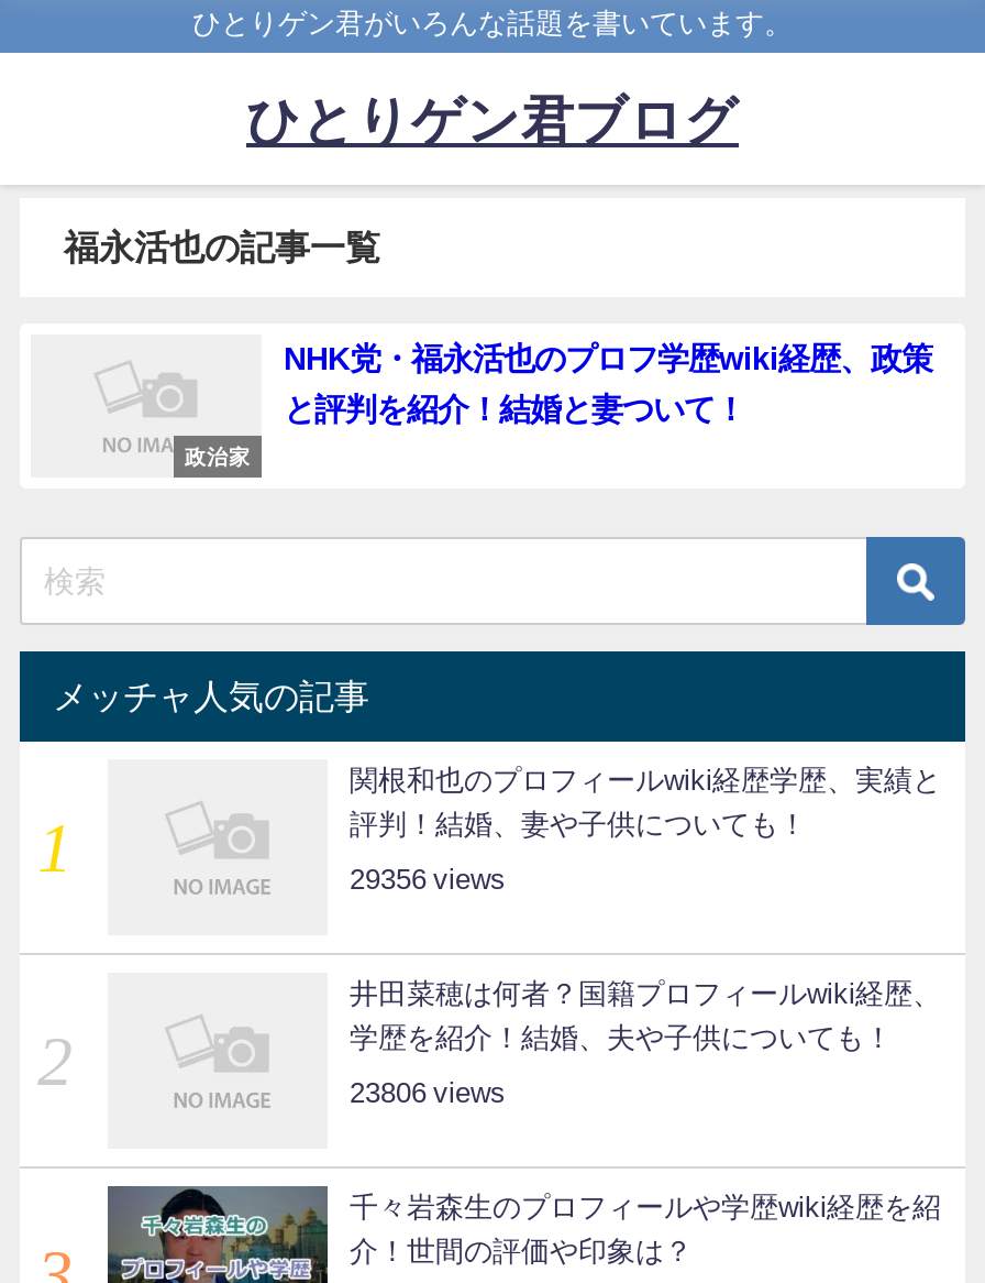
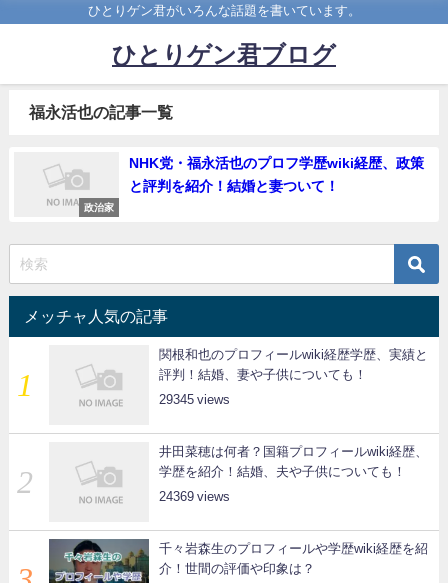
- 29356
+ 29345

- 23806
+ 24369
